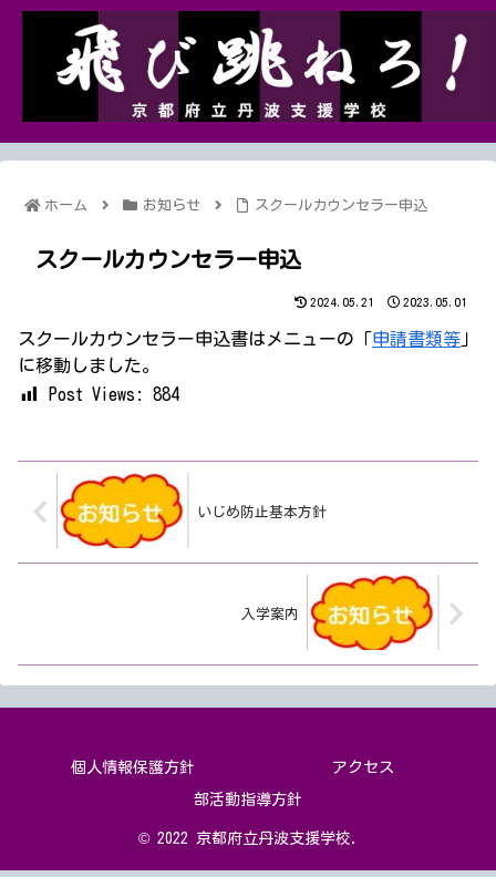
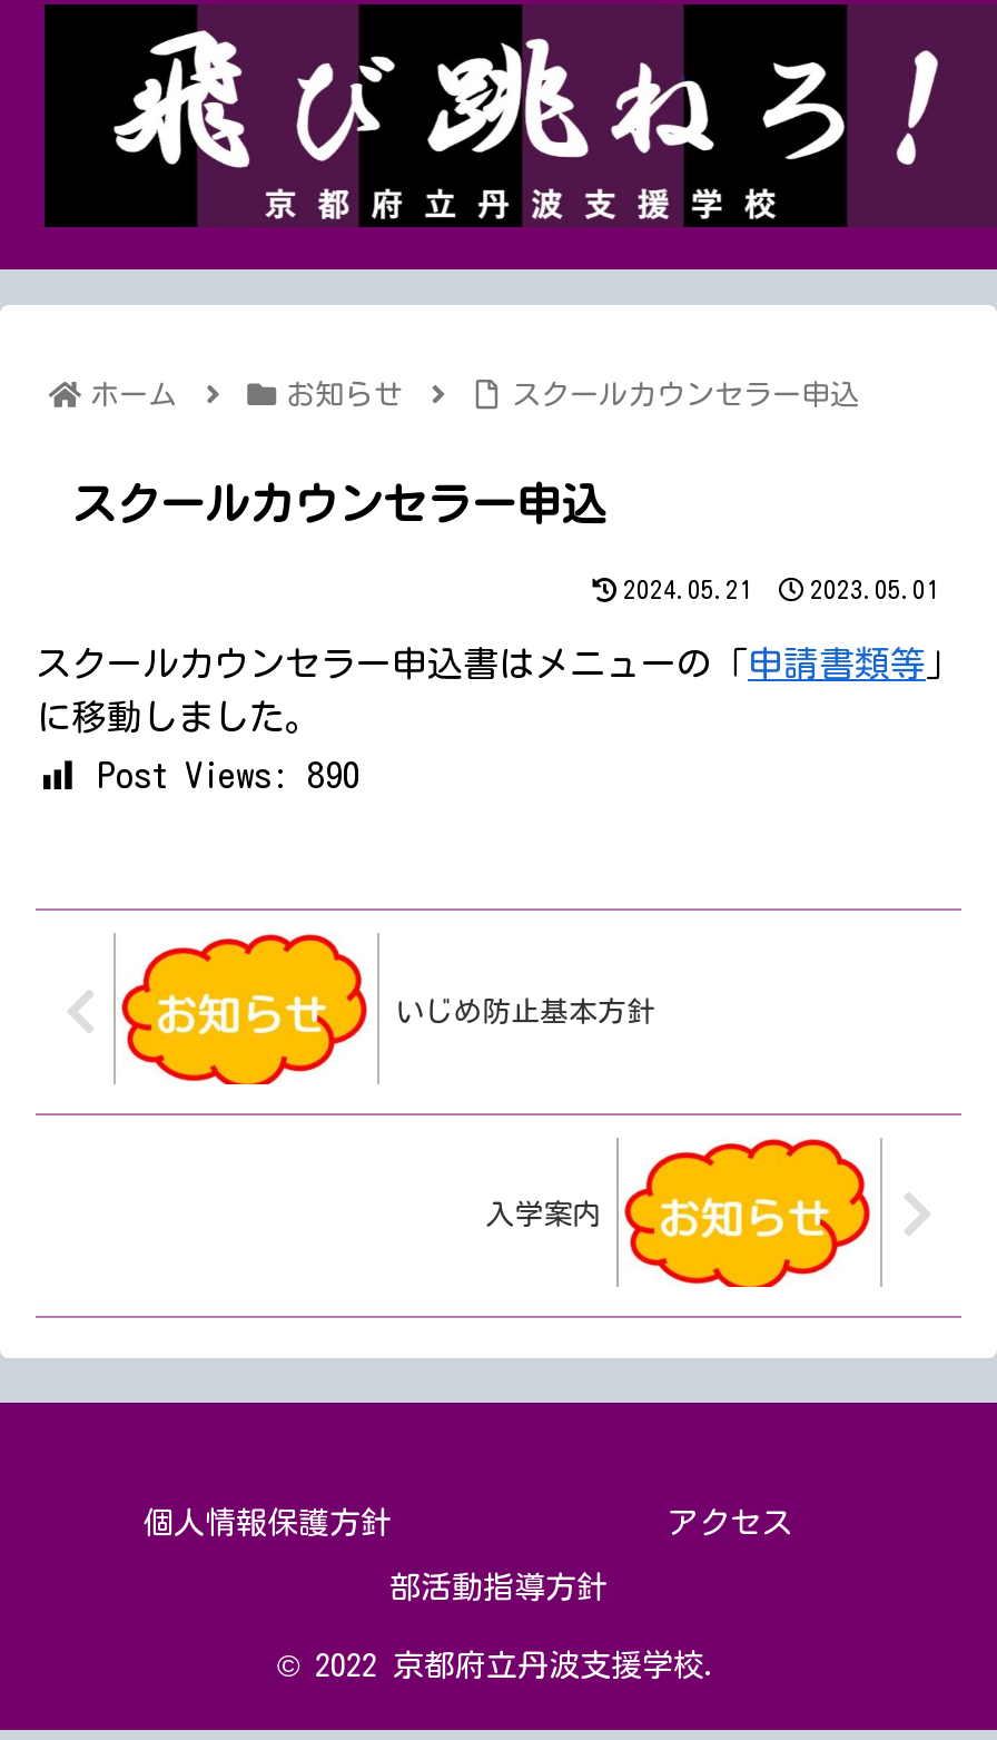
- Post Views: 884
+ Post Views: 890
